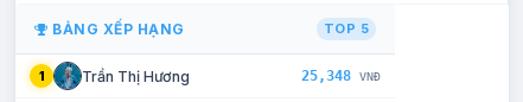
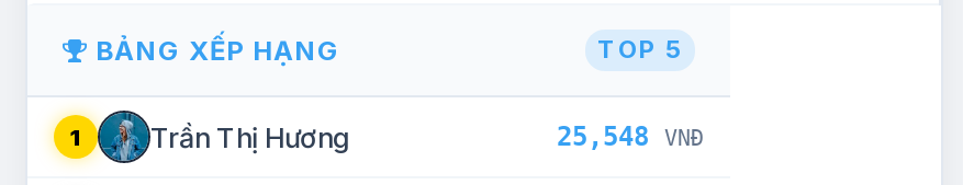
- 25,348 VNĐ
+ 25,548 VNĐ
